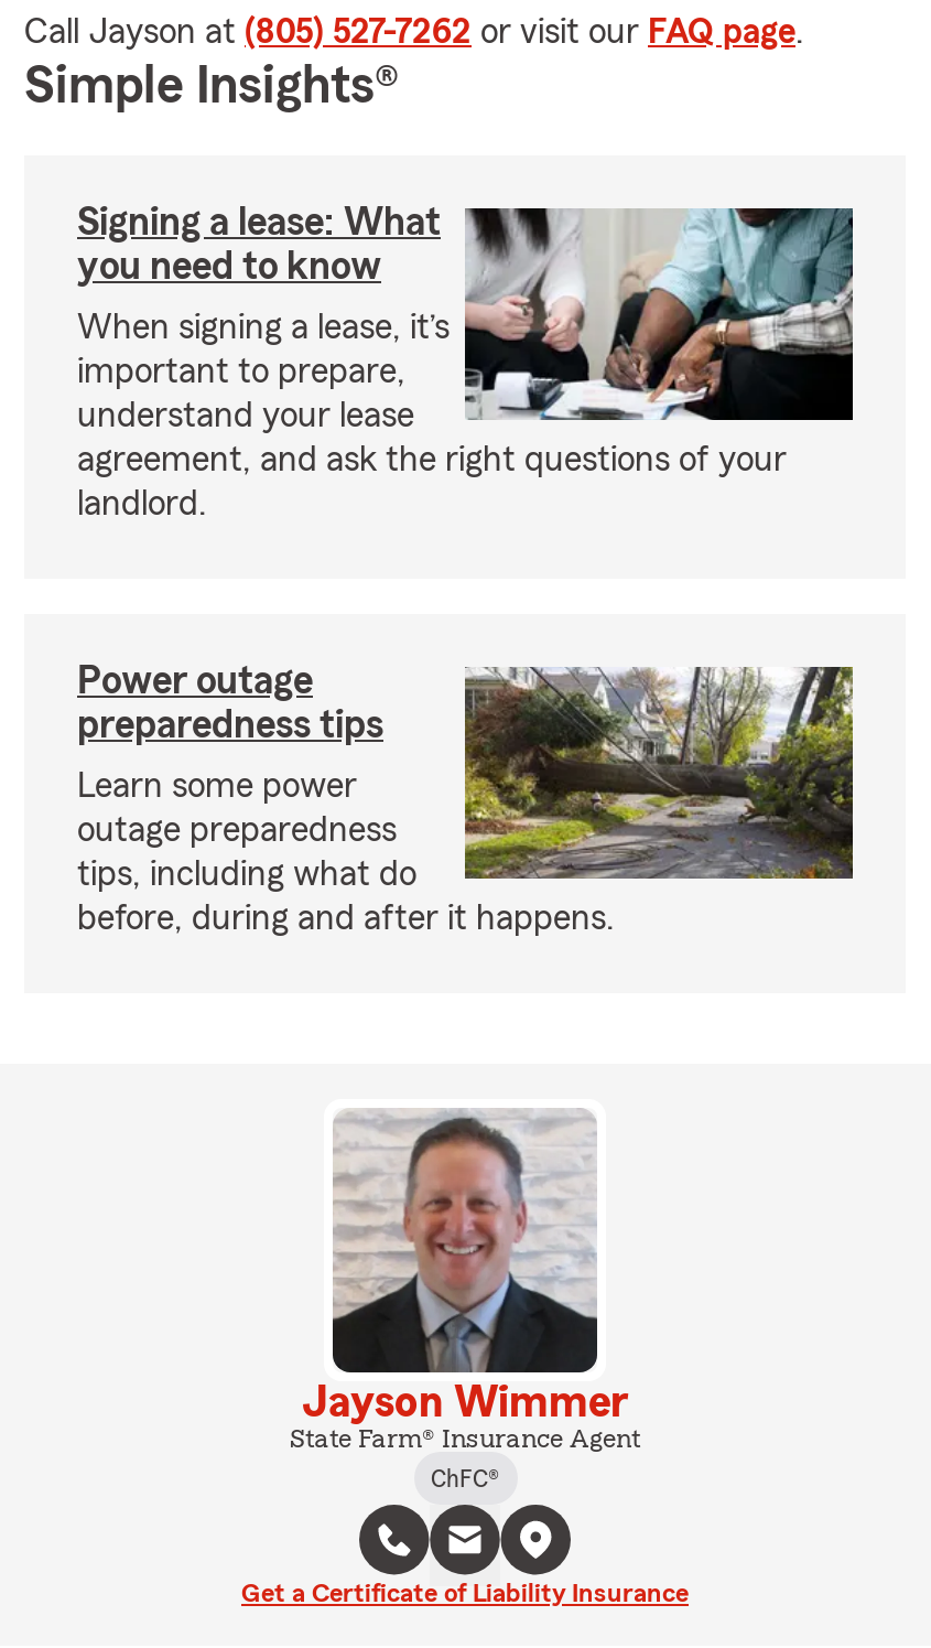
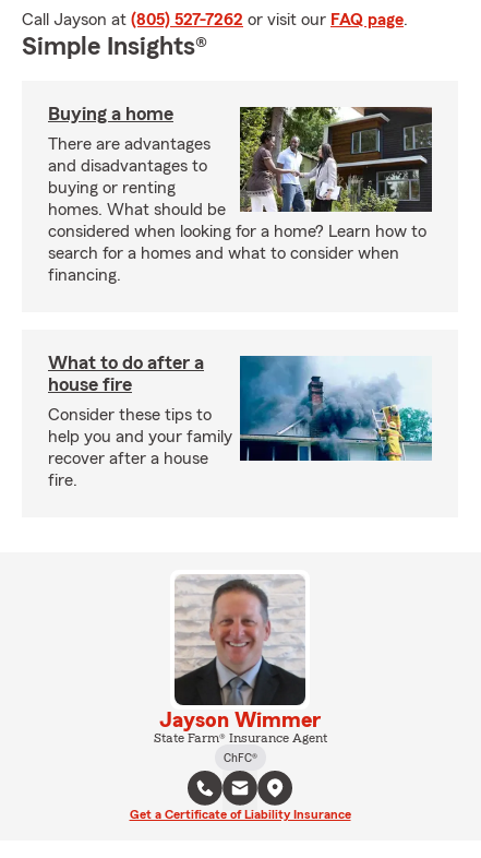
- Signing a lease: What
- you need to know
+ Buying a home

- [image]
- When signing a lease, it’s
- important to prepare,
- understand your lease
- agreement, and ask the right questions of your
- landlord.
+ [image]
+ There are advantages
+ and disadvantages to
+ buying or renting
+ homes. What should be
+ considered when looking for a home? Learn how to
+ search for a homes and what to consider when
+ financing.

- Power outage
- preparedness tips
+ What to do after a
+ house fire

- [image]
- Learn some power
- outage preparedness
- tips, including what do
- before, during and after it happens.
+ [image]
+ Consider these tips to
+ help you and your family
+ recover after a house
+ fire.
